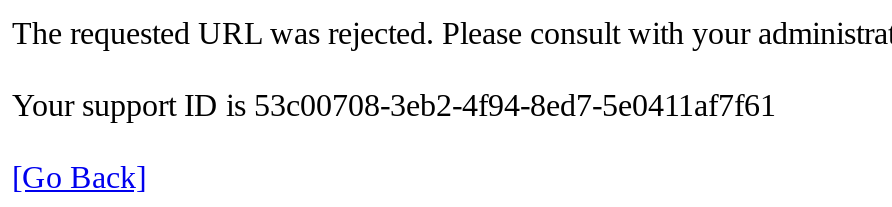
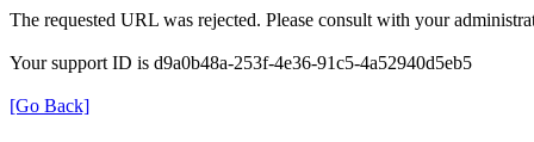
- Your support ID is 53c00708-3eb2-4f94-8ed7-5e0411af7f61
+ Your support ID is d9a0b48a-253f-4e36-91c5-4a52940d5eb5
